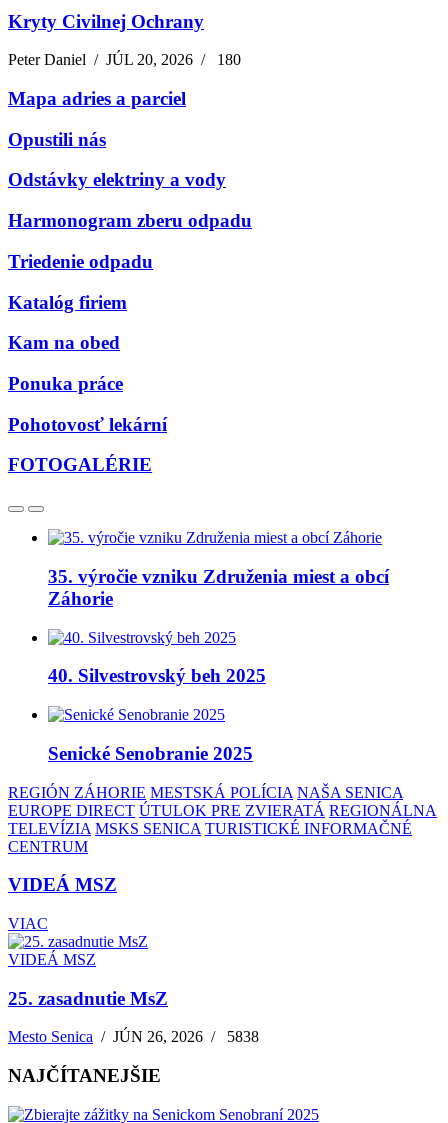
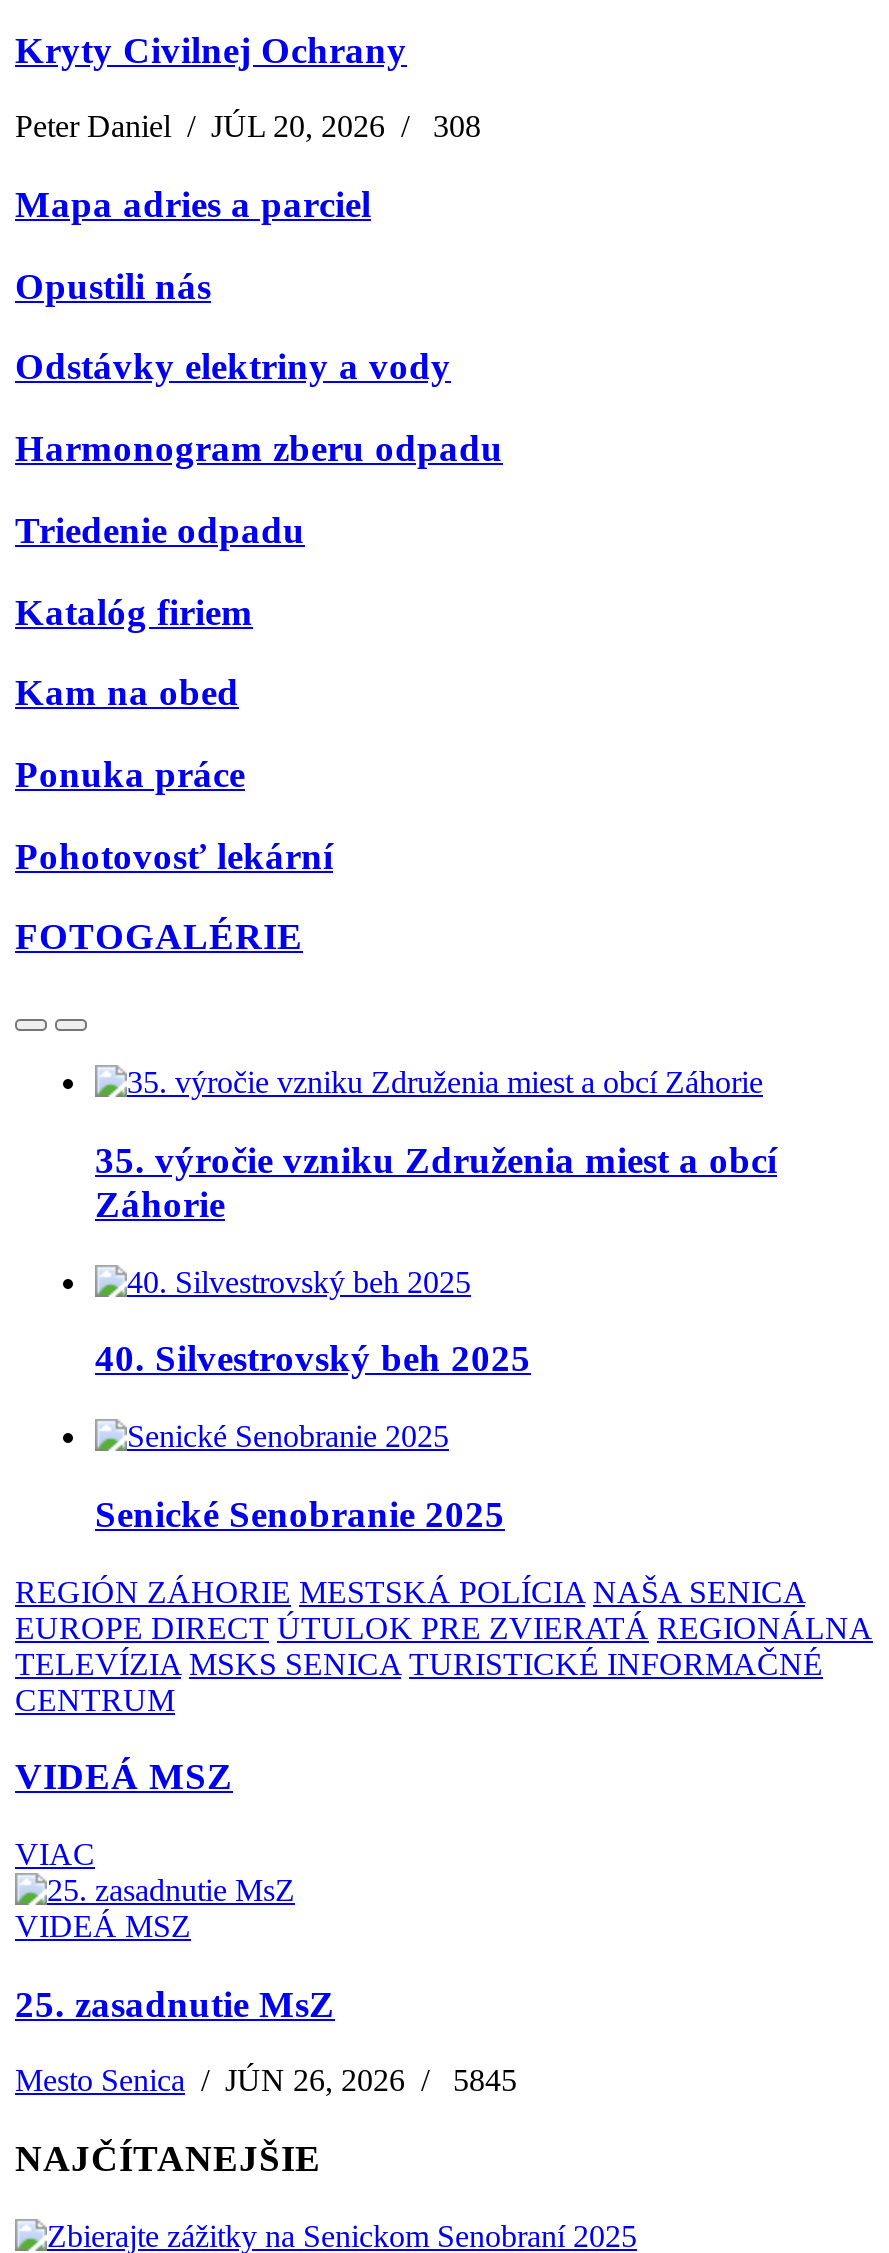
- Peter Daniel / JÚL 20, 2026 / 180
+ Peter Daniel / JÚL 20, 2026 / 308

- Mesto Senica / JÚN 26, 2026 / 5838
+ Mesto Senica / JÚN 26, 2026 / 5845
